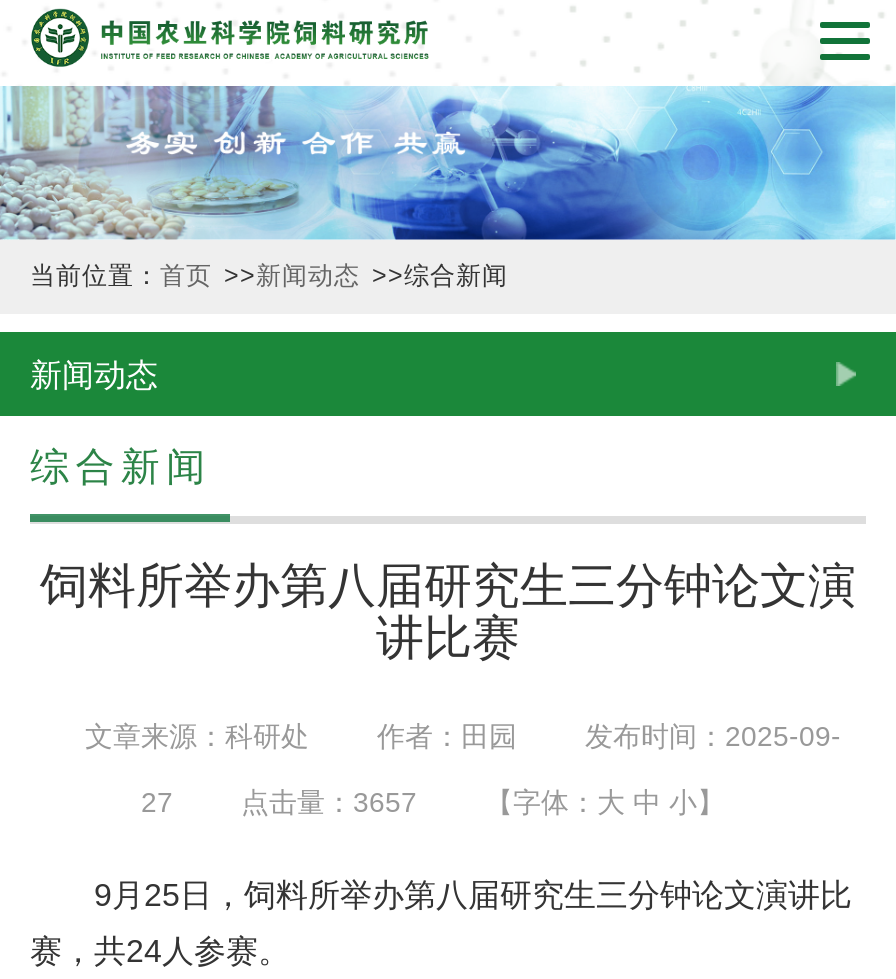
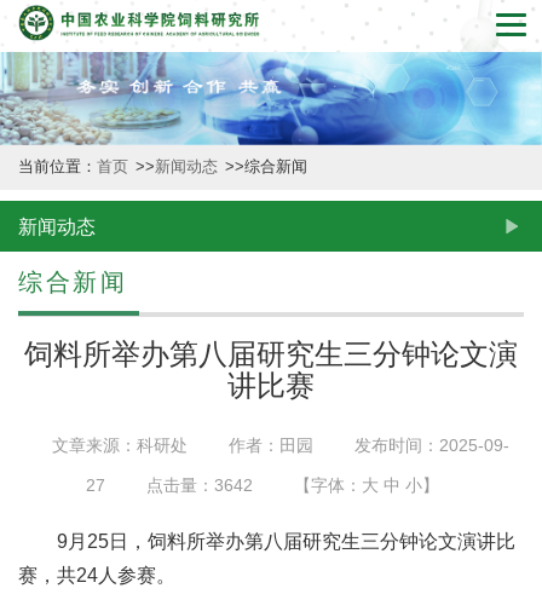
- 点击量：3657
+ 点击量：3642
